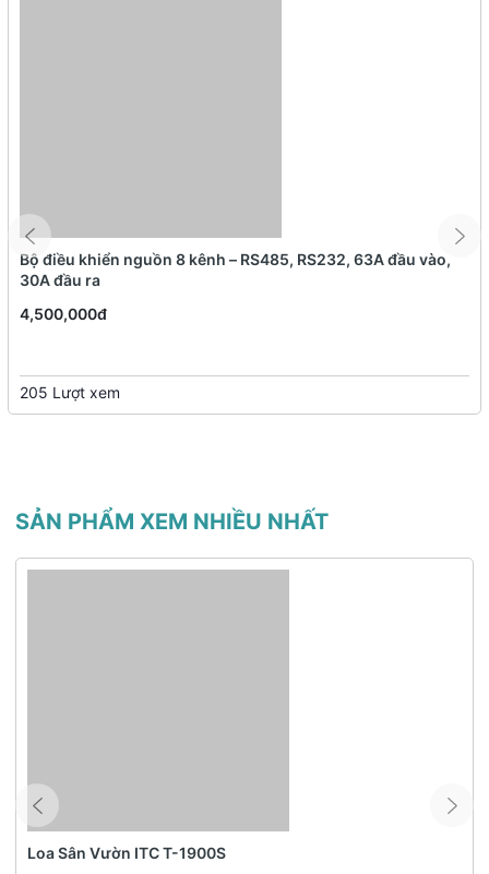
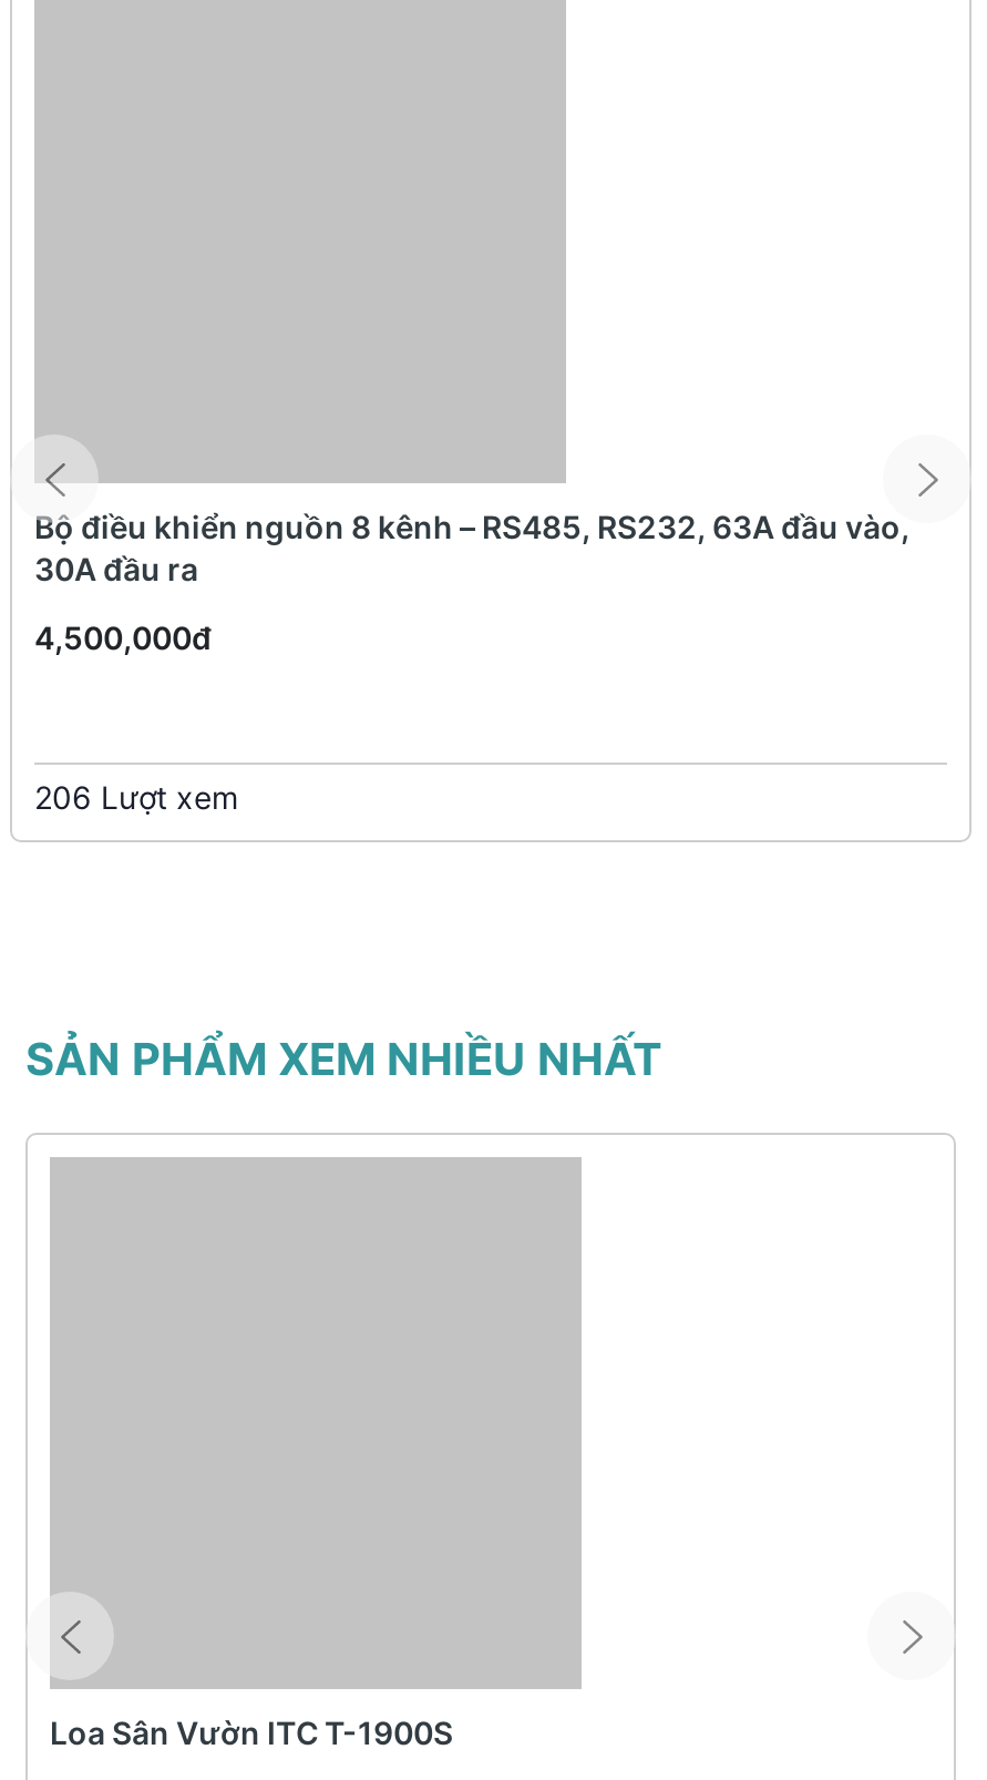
- 205 Lượt xem
+ 206 Lượt xem
